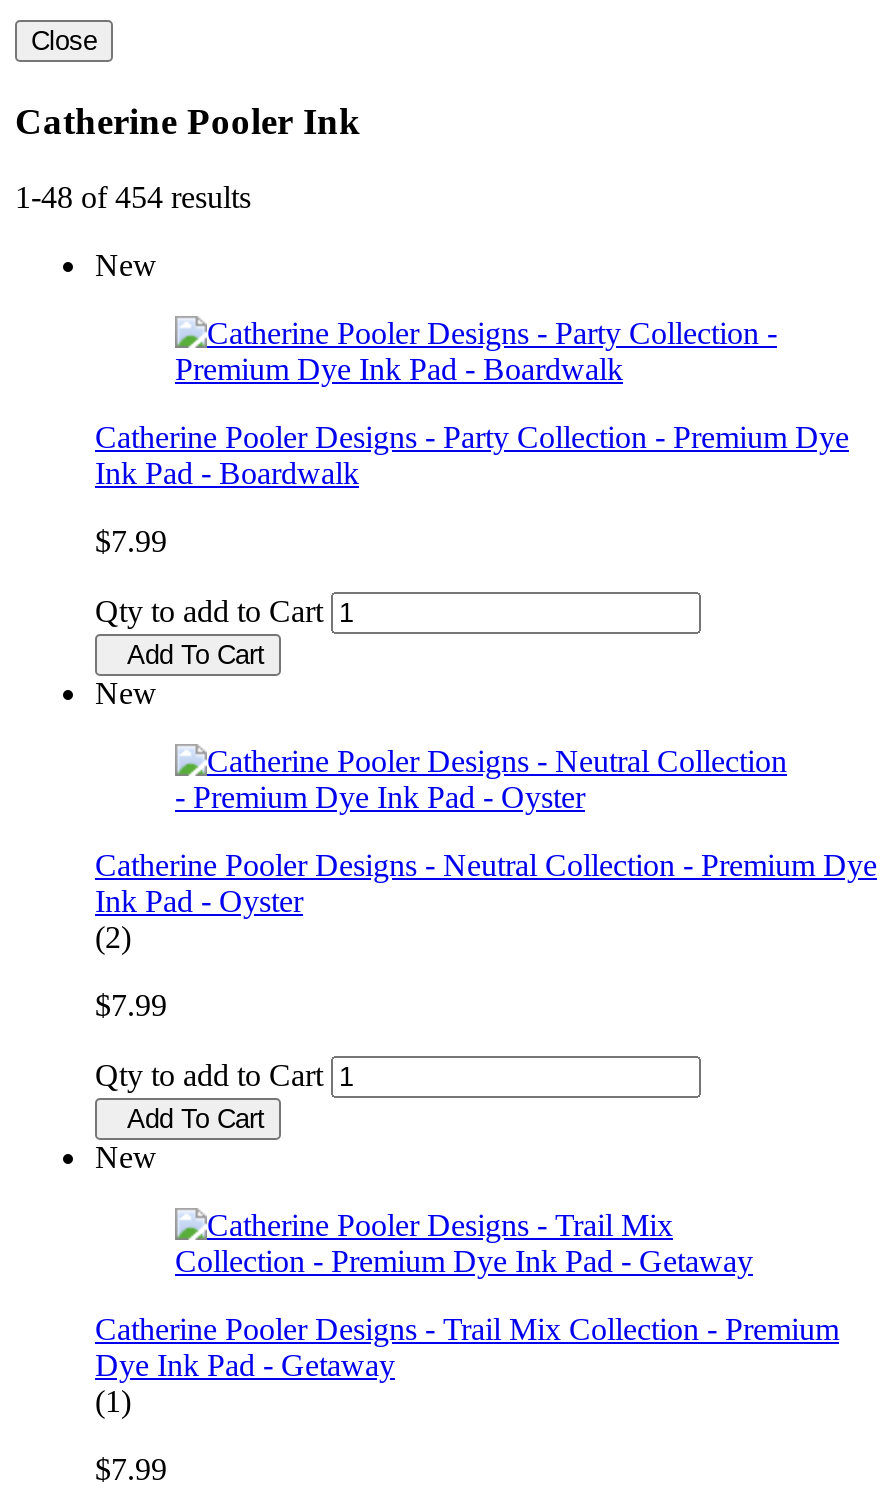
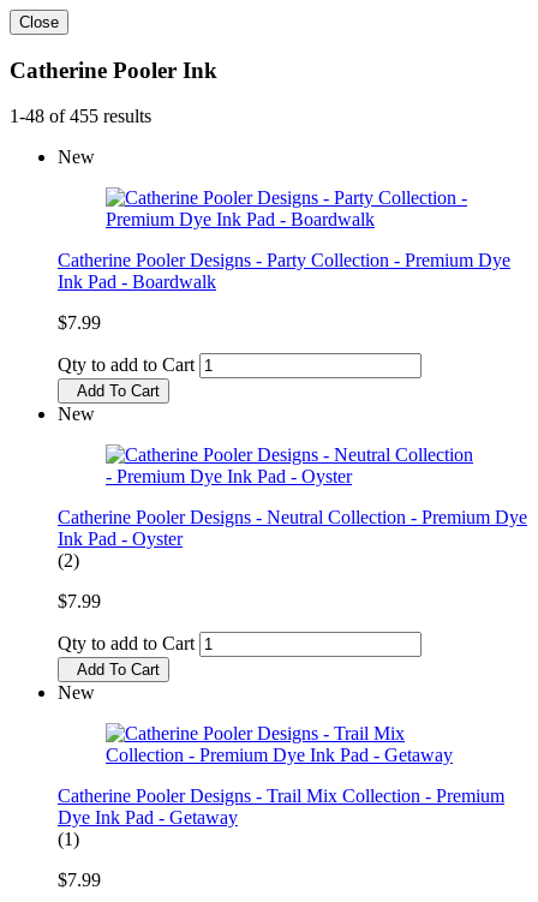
- 1-48 of 454 results
+ 1-48 of 455 results
